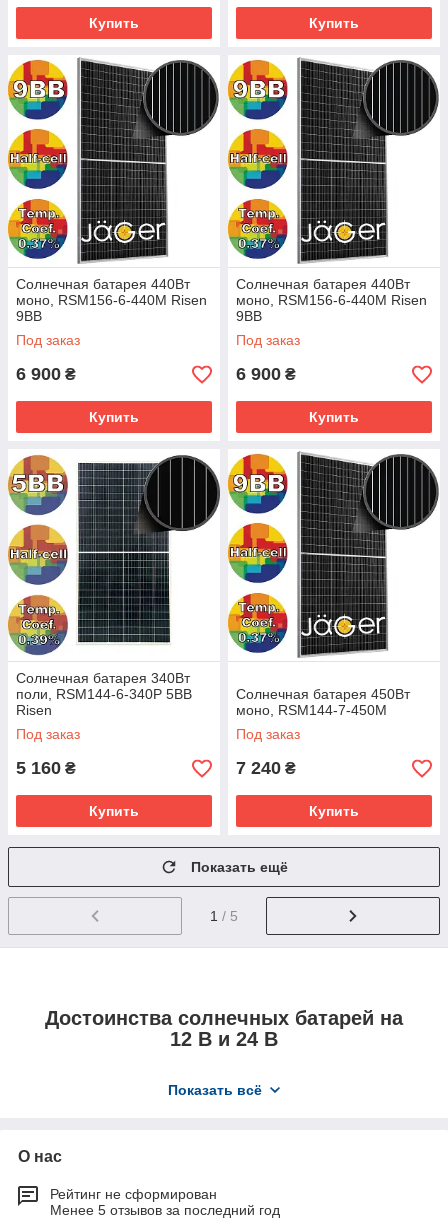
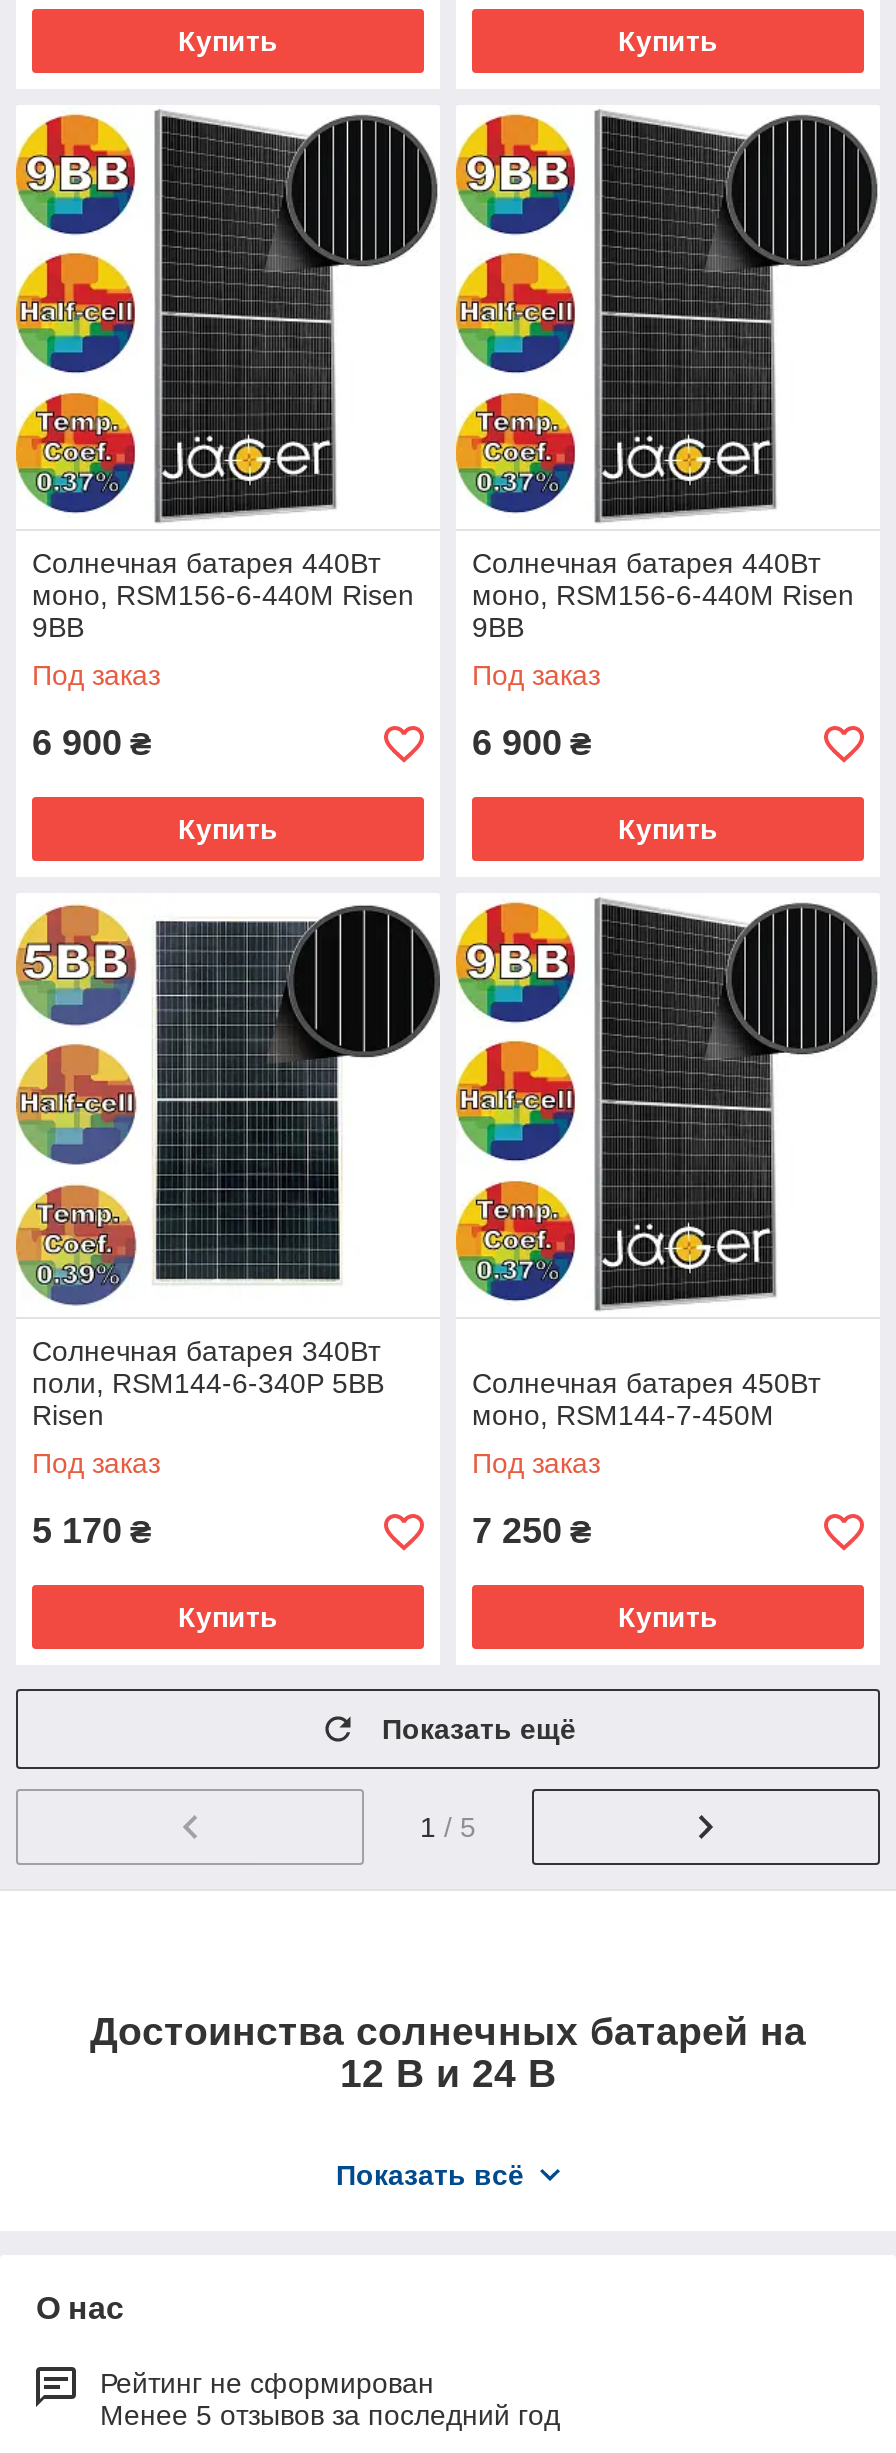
- 5 160 ₴
+ 5 170 ₴

- 7 240 ₴
+ 7 250 ₴
